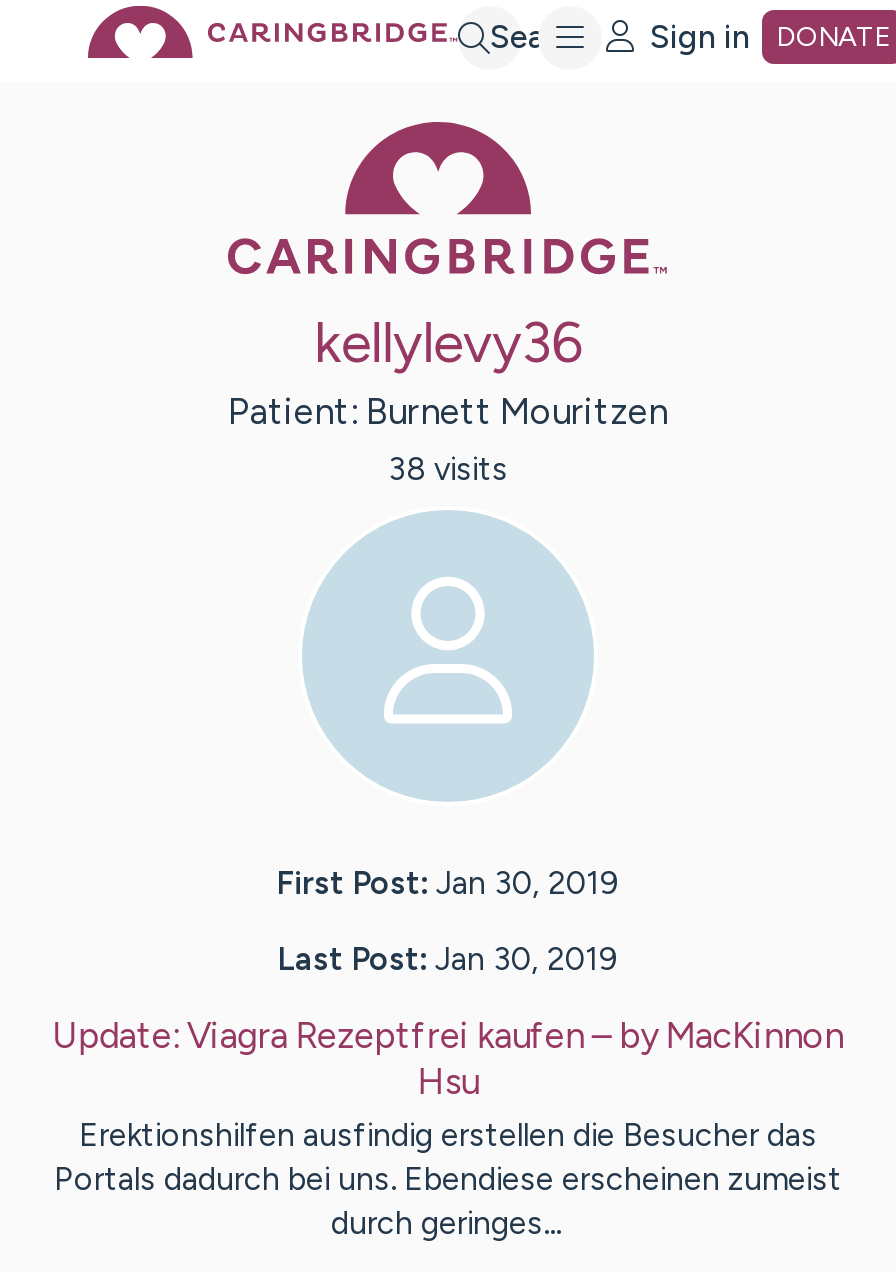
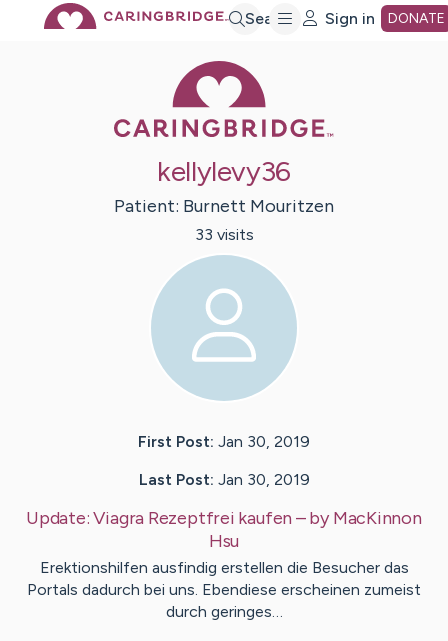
- 38 visits
+ 33 visits
